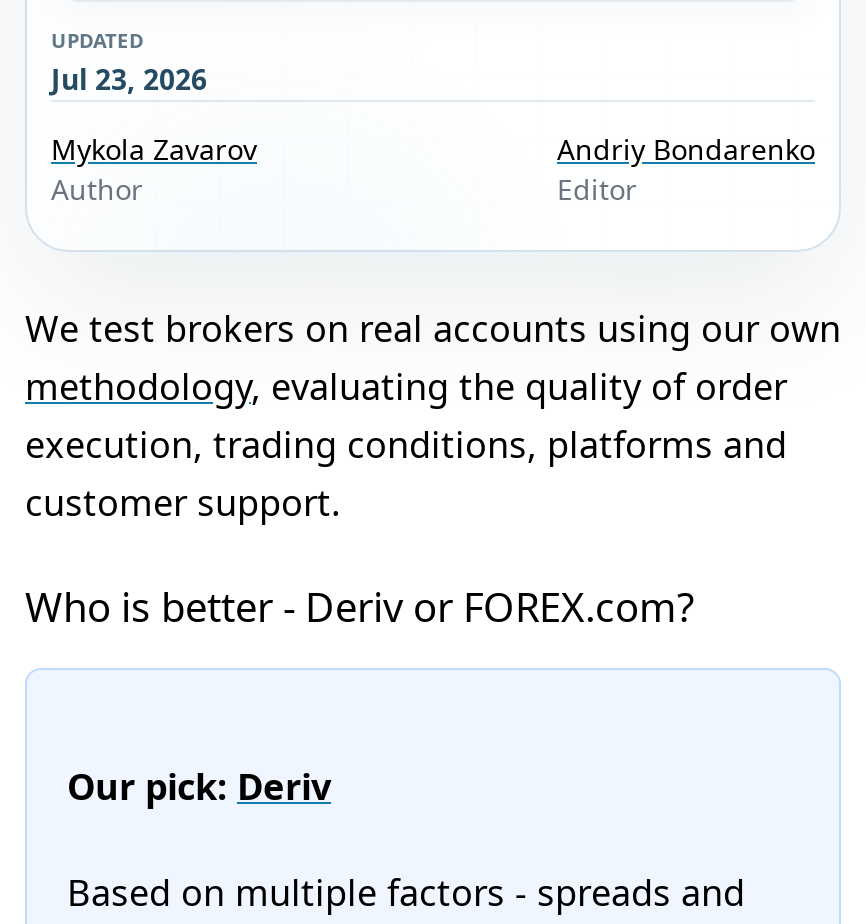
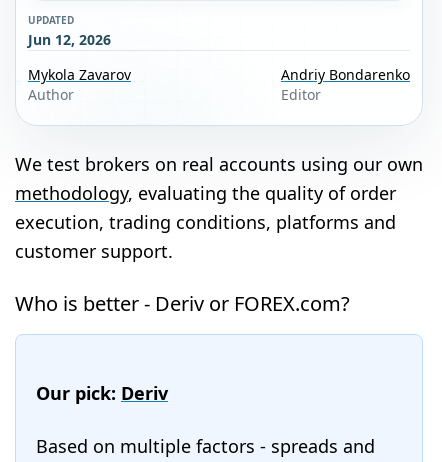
- Jul 23, 2026
+ Jun 12, 2026
